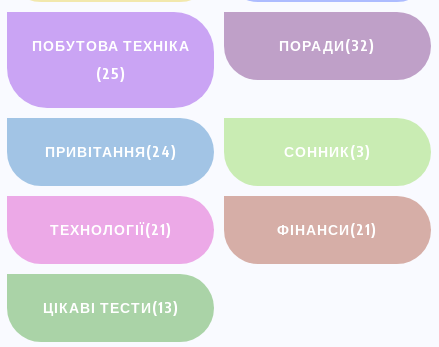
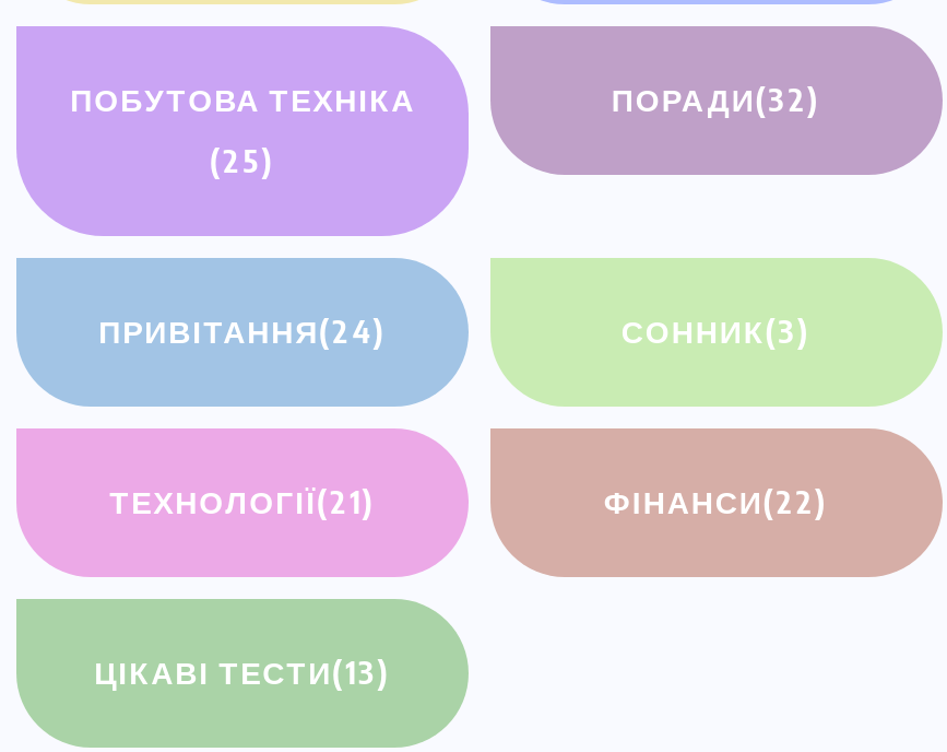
- ФІНАНСИ(21)
+ ФІНАНСИ(22)
